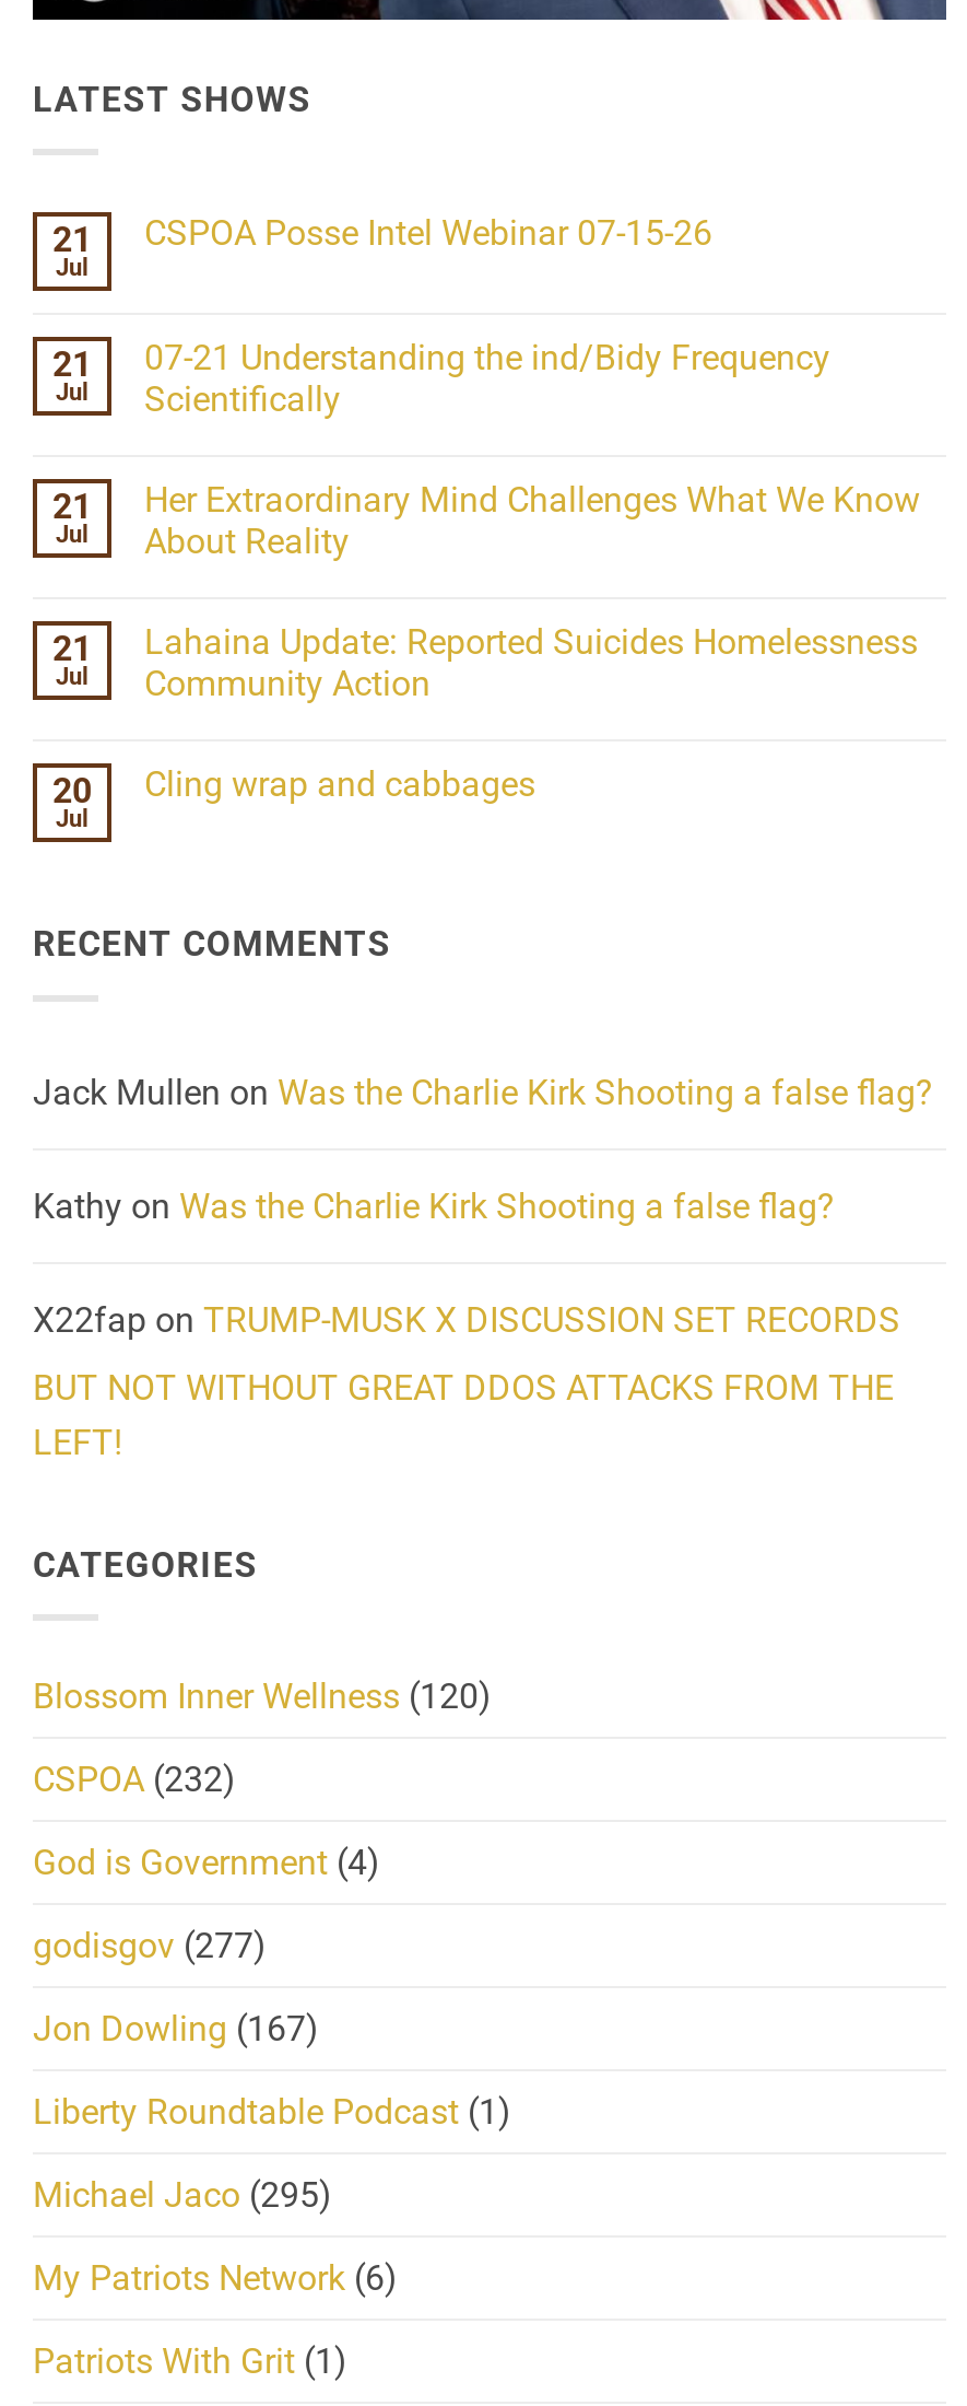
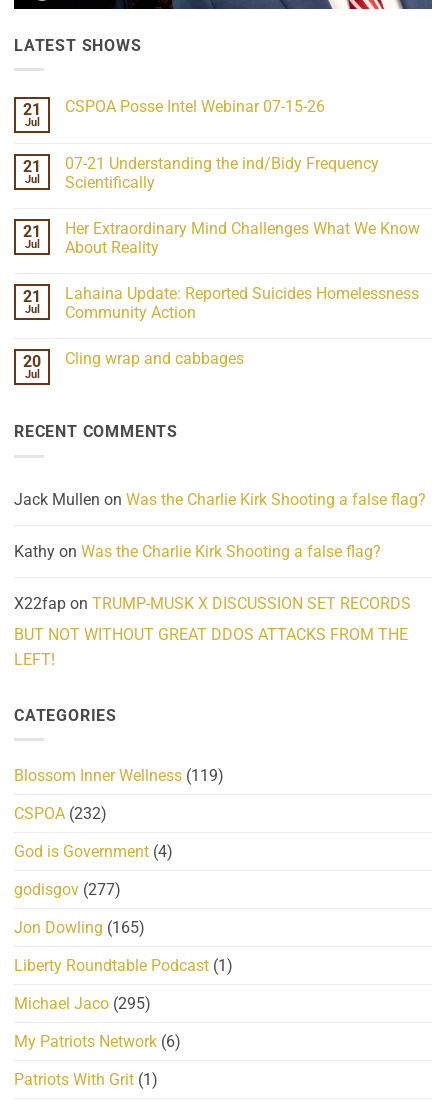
- Blossom Inner Wellness (120)
+ Blossom Inner Wellness (119)

- Jon Dowling (167)
+ Jon Dowling (165)
